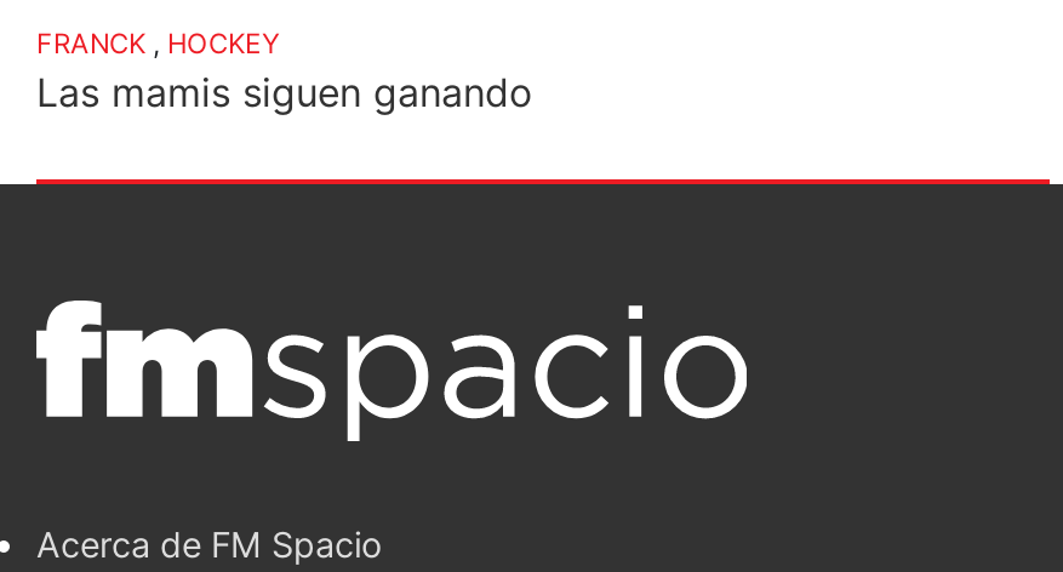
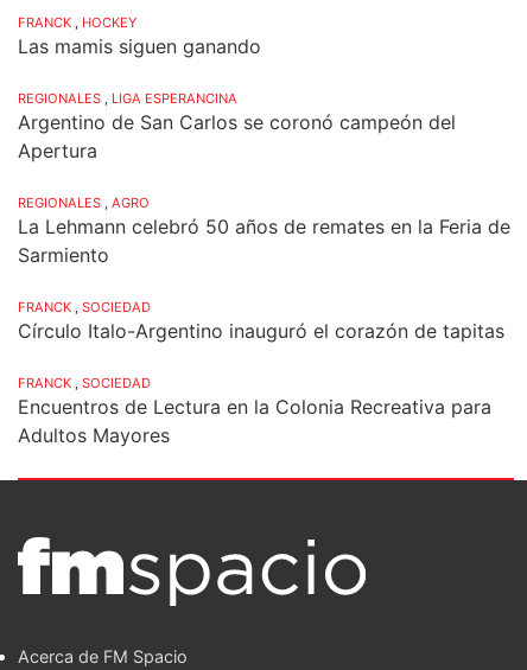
+ REGIONALES , LIGA ESPERANCINA
+ Argentino de San Carlos se coronó campeón del
+ Apertura
+ REGIONALES , AGRO
+ La Lehmann celebró 50 años de remates en la Feria de
+ Sarmiento
+ FRANCK , SOCIEDAD
+ Círculo Italo-Argentino inauguró el corazón de tapitas
+ FRANCK , SOCIEDAD
+ Encuentros de Lectura en la Colonia Recreativa para
+ Adultos Mayores
